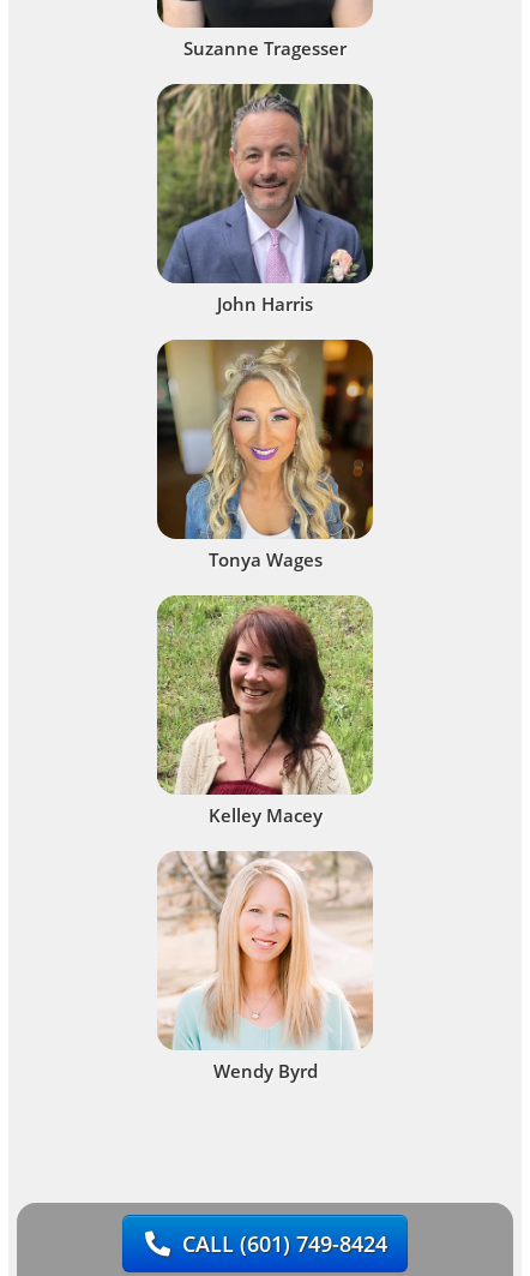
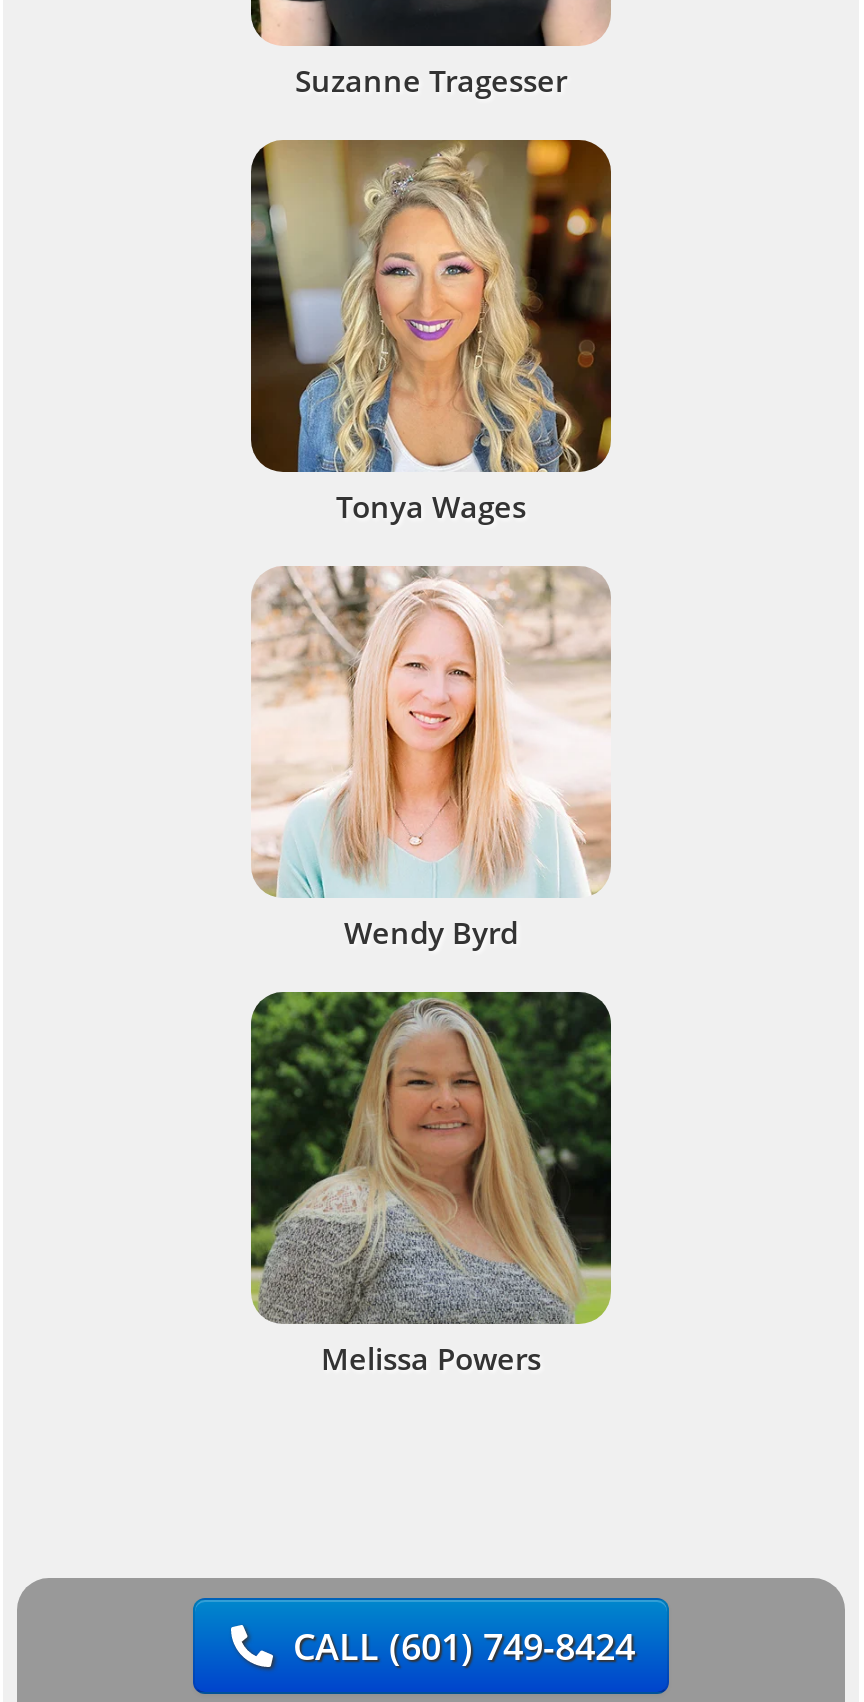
- [image]
- John Harris

- [image]
- Kelley Macey

moved up: [image] | Wendy Byrd

+ [image]
+ Melissa Powers
